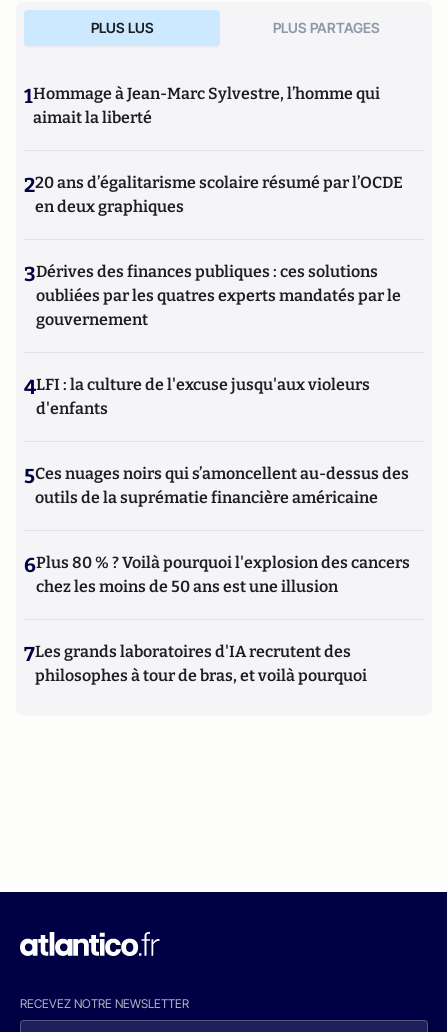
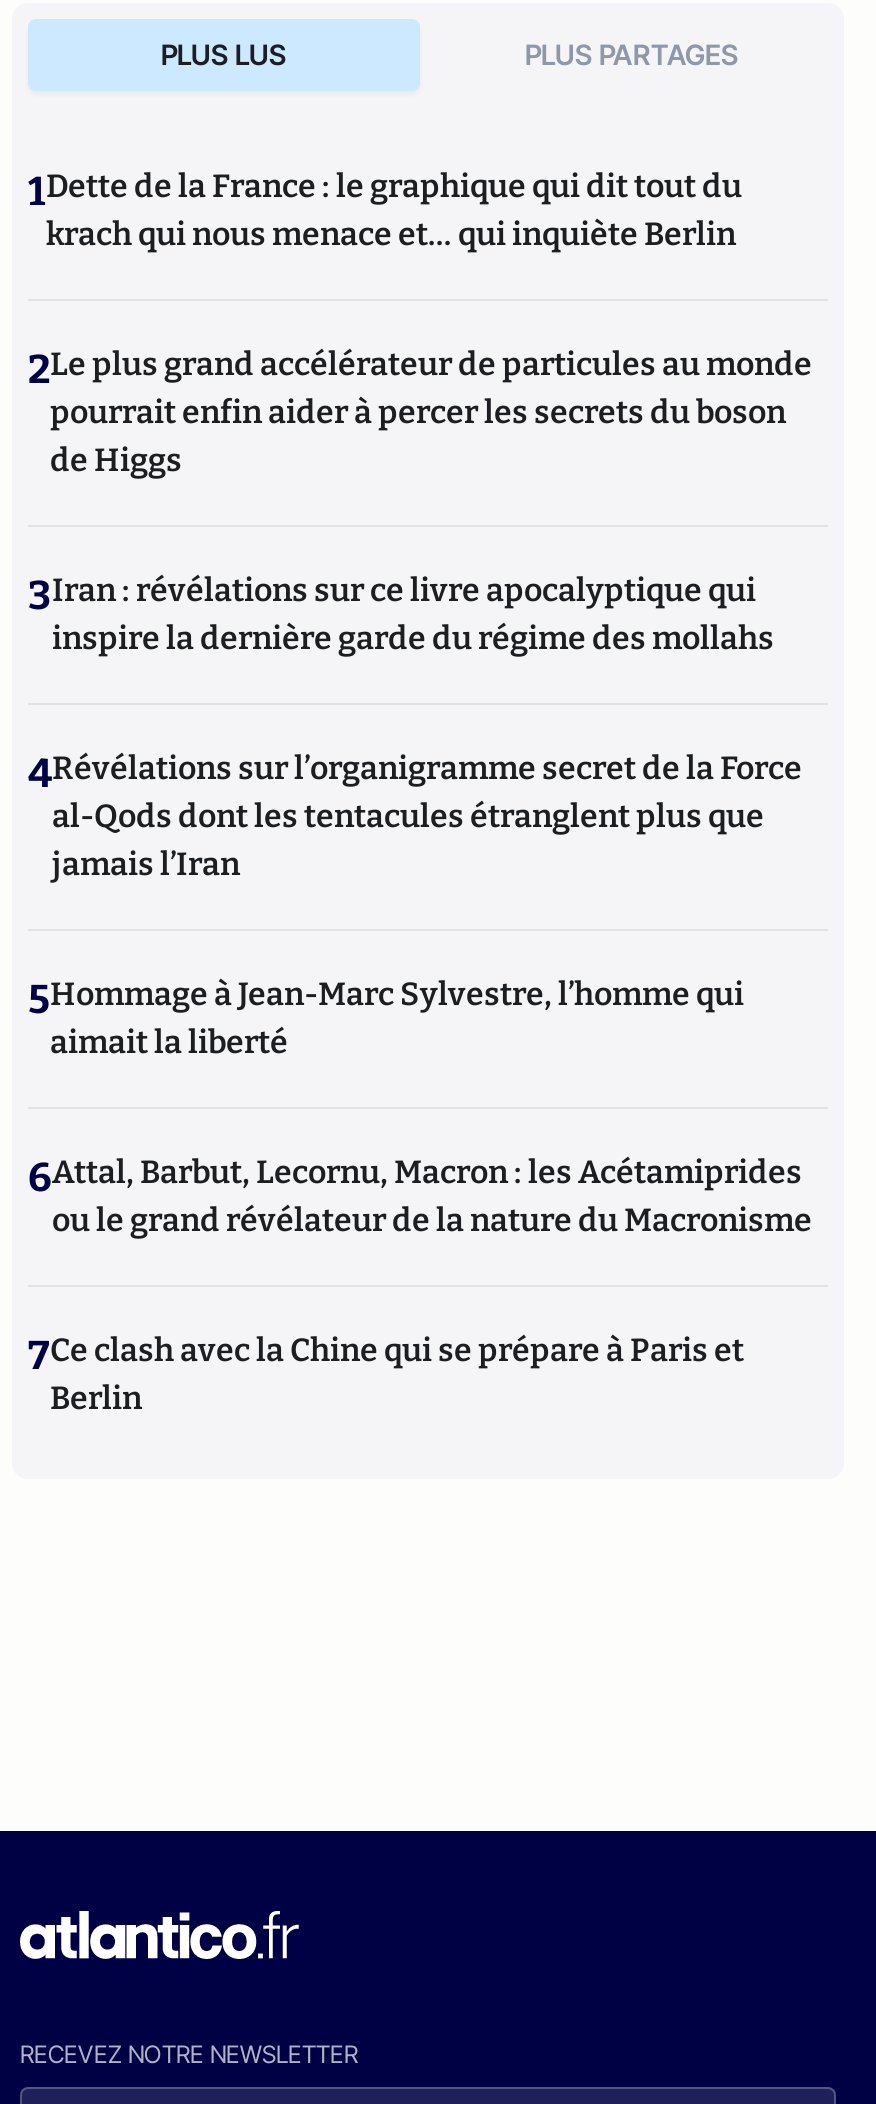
- 1Hommage à Jean-Marc Sylvestre, l’homme qui
+ 1Dette de la France : le graphique qui dit tout du
+ krach qui nous menace et… qui inquiète Berlin
+ 2Le plus grand accélérateur de particules au monde
+ pourrait enfin aider à percer les secrets du boson
+ de Higgs
+ 3Iran : révélations sur ce livre apocalyptique qui
+ inspire la dernière garde du régime des mollahs
+ 4Révélations sur l’organigramme secret de la Force
+ al-Qods dont les tentacules étranglent plus que
+ jamais l’Iran
+ 5Hommage à Jean-Marc Sylvestre, l’homme qui

moved down: aimait la liberté

- 220 ans d’égalitarisme scolaire résumé par l’OCDE
- en deux graphiques
- 3Dérives des finances publiques : ces solutions
- oubliées par les quatres experts mandatés par le
- gouvernement
- 4LFI : la culture de l'excuse jusqu'aux violeurs
- d'enfants
- 5Ces nuages noirs qui s’amoncellent au-dessus des
- outils de la suprématie financière américaine
- 6Plus 80 % ? Voilà pourquoi l'explosion des cancers
- chez les moins de 50 ans est une illusion
- 7Les grands laboratoires d'IA recrutent des
- philosophes à tour de bras, et voilà pourquoi
+ 6Attal, Barbut, Lecornu, Macron : les Acétamiprides
+ ou le grand révélateur de la nature du Macronisme
+ 7Ce clash avec la Chine qui se prépare à Paris et
+ Berlin
